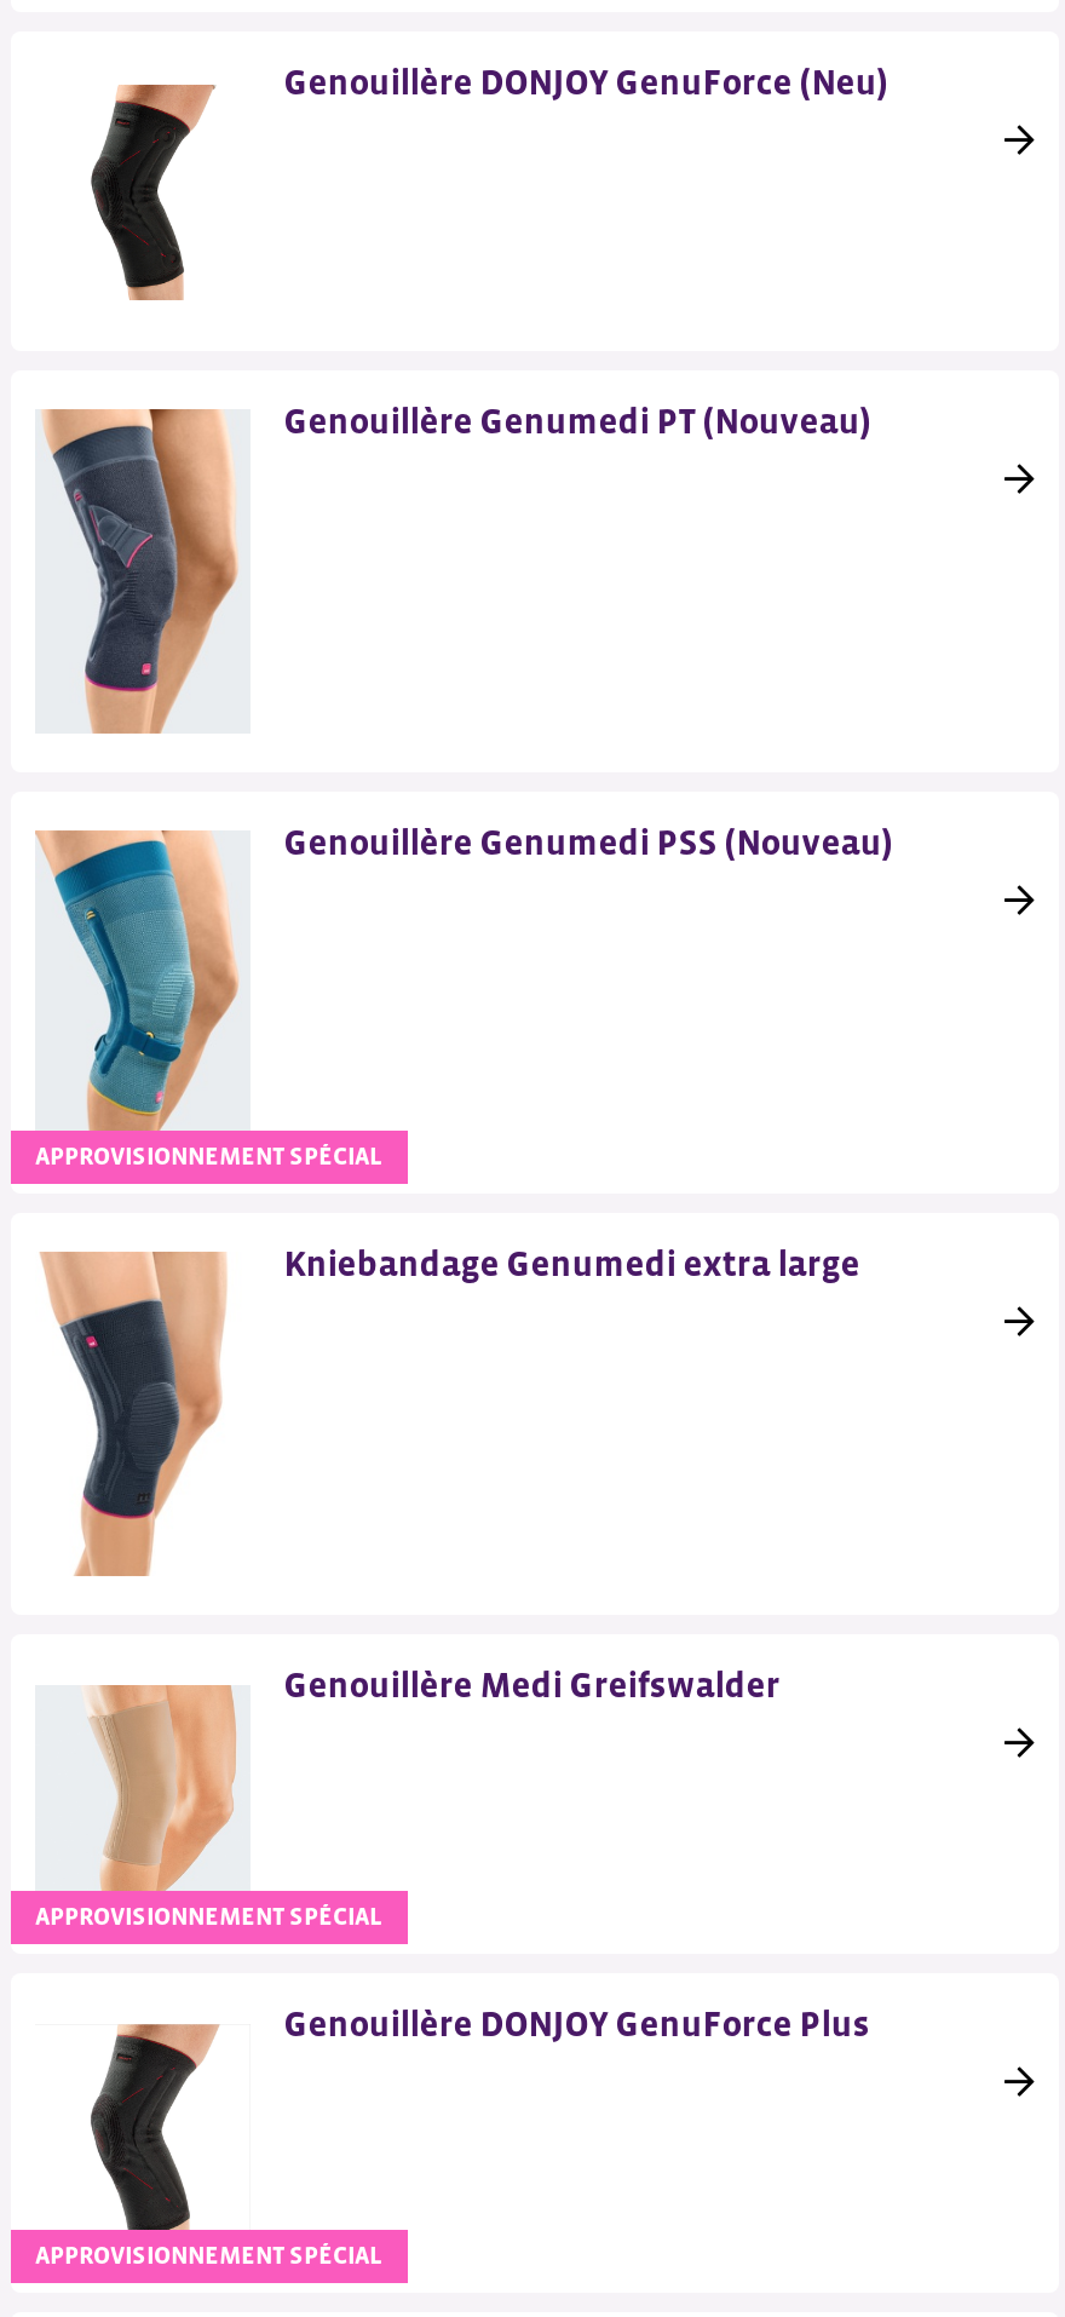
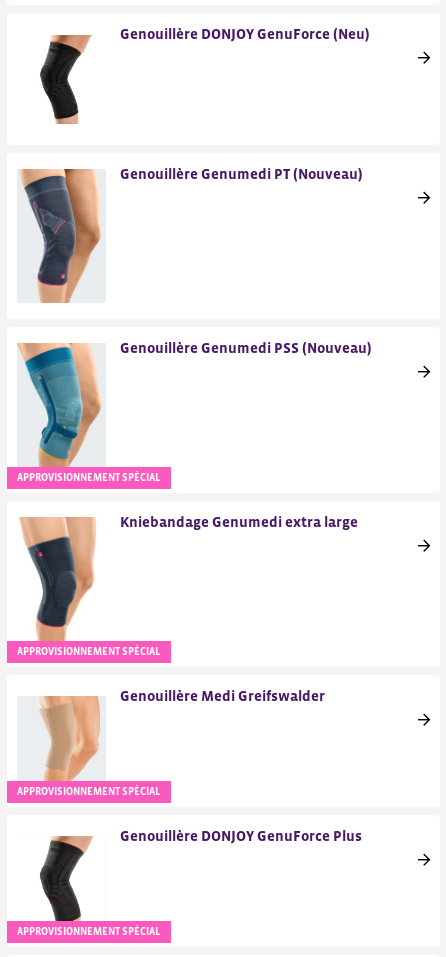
+ APPROVISIONNEMENT SPÉCIAL
